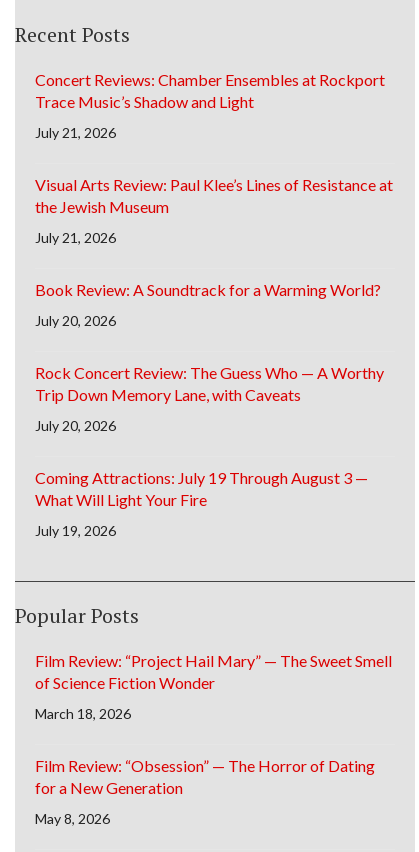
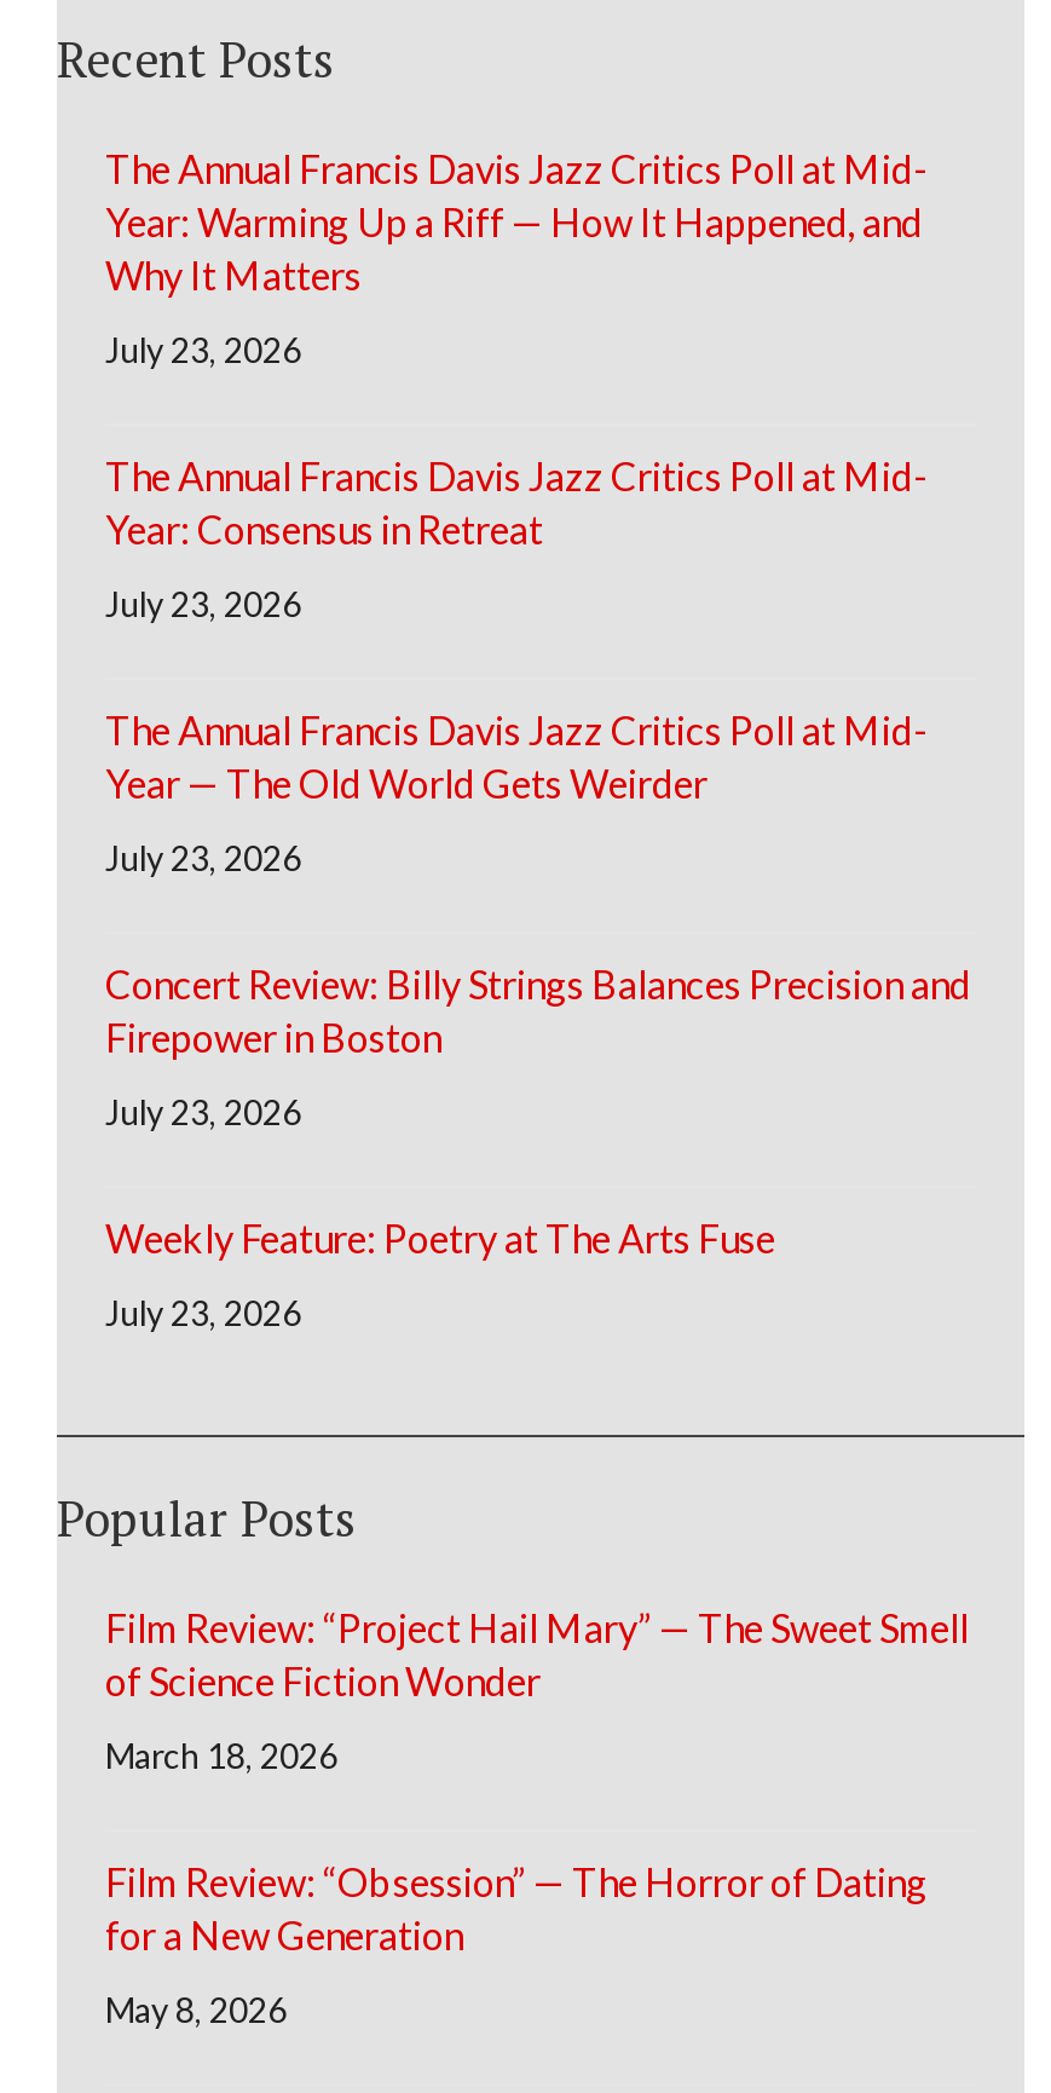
- Concert Reviews: Chamber Ensembles at Rockport
- Trace Music’s Shadow and Light
+ The Annual Francis Davis Jazz Critics Poll at Mid-
+ Year: Warming Up a Riff — How It Happened, and
+ Why It Matters

- July 21, 2026
+ July 23, 2026

- Visual Arts Review: Paul Klee’s Lines of Resistance at
- the Jewish Museum
+ The Annual Francis Davis Jazz Critics Poll at Mid-
+ Year: Consensus in Retreat

- July 21, 2026
+ July 23, 2026

- Book Review: A Soundtrack for a Warming World?
+ The Annual Francis Davis Jazz Critics Poll at Mid-
+ Year — The Old World Gets Weirder

- July 20, 2026
+ July 23, 2026

- Rock Concert Review: The Guess Who — A Worthy
- Trip Down Memory Lane, with Caveats
+ Concert Review: Billy Strings Balances Precision and
+ Firepower in Boston

- July 20, 2026
+ July 23, 2026

- Coming Attractions: July 19 Through August 3 —
- What Will Light Your Fire
+ Weekly Feature: Poetry at The Arts Fuse

- July 19, 2026
+ July 23, 2026
